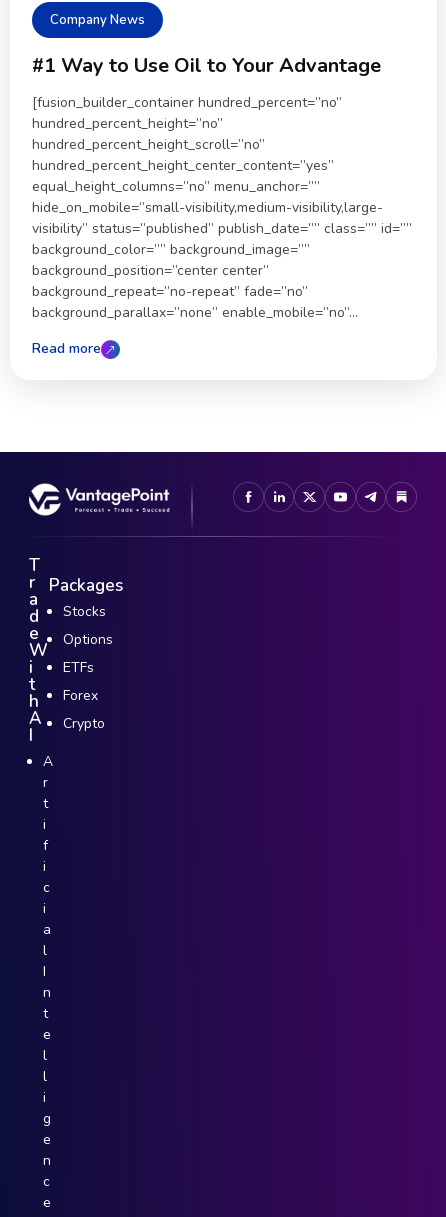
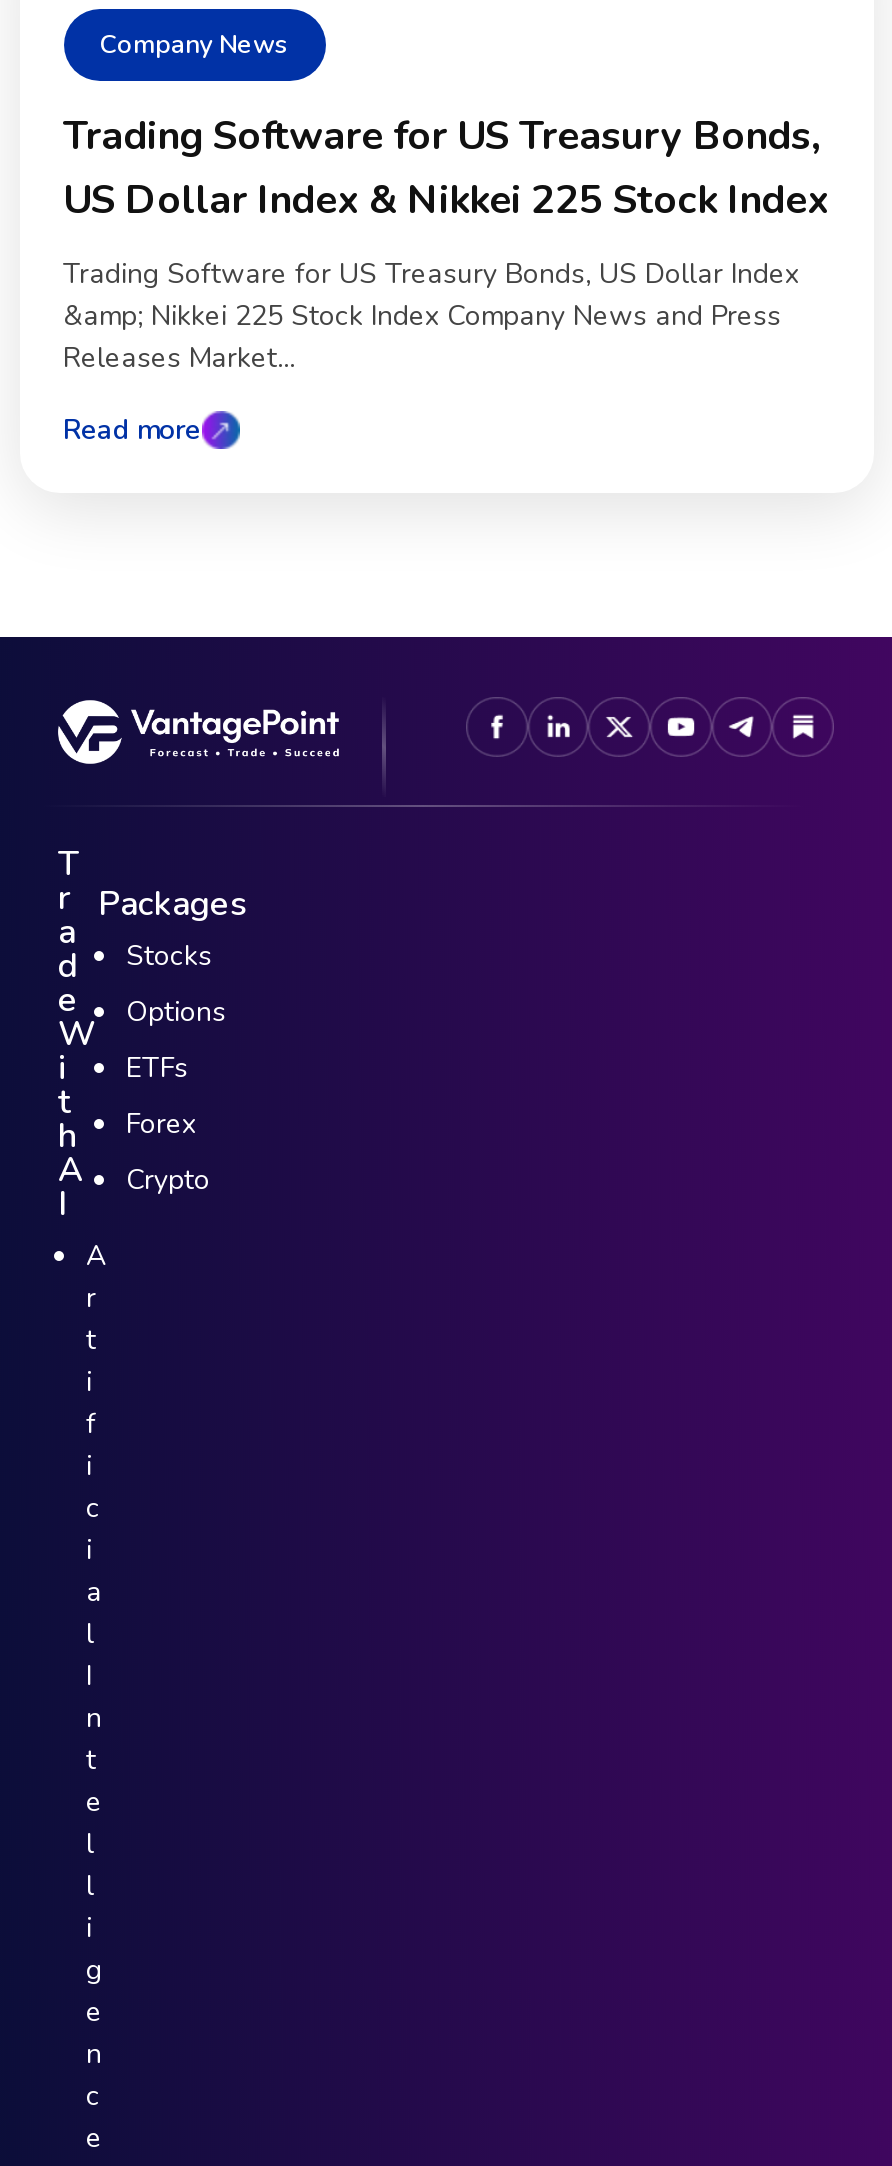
- #1 Way to Use Oil to Your Advantage
+ Trading Software for US Treasury Bonds,
+ US Dollar Index & Nikkei 225 Stock Index

- [fusion_builder_container hundred_percent=”no”
- hundred_percent_height=”no”
- hundred_percent_height_scroll=”no”
- hundred_percent_height_center_content=”yes”
- equal_height_columns=”no” menu_anchor=””
- hide_on_mobile=”small-visibility,medium-visibility,large-
- visibility” status=”published” publish_date=”” class=”” id=””
- background_color=”” background_image=””
- background_position=”center center”
- background_repeat=”no-repeat” fade=”no”
- background_parallax=”none” enable_mobile=”no”...
+ Trading Software for US Treasury Bonds, US Dollar Index
+ &amp; Nikkei 225 Stock Index Company News and Press
+ Releases Market...
